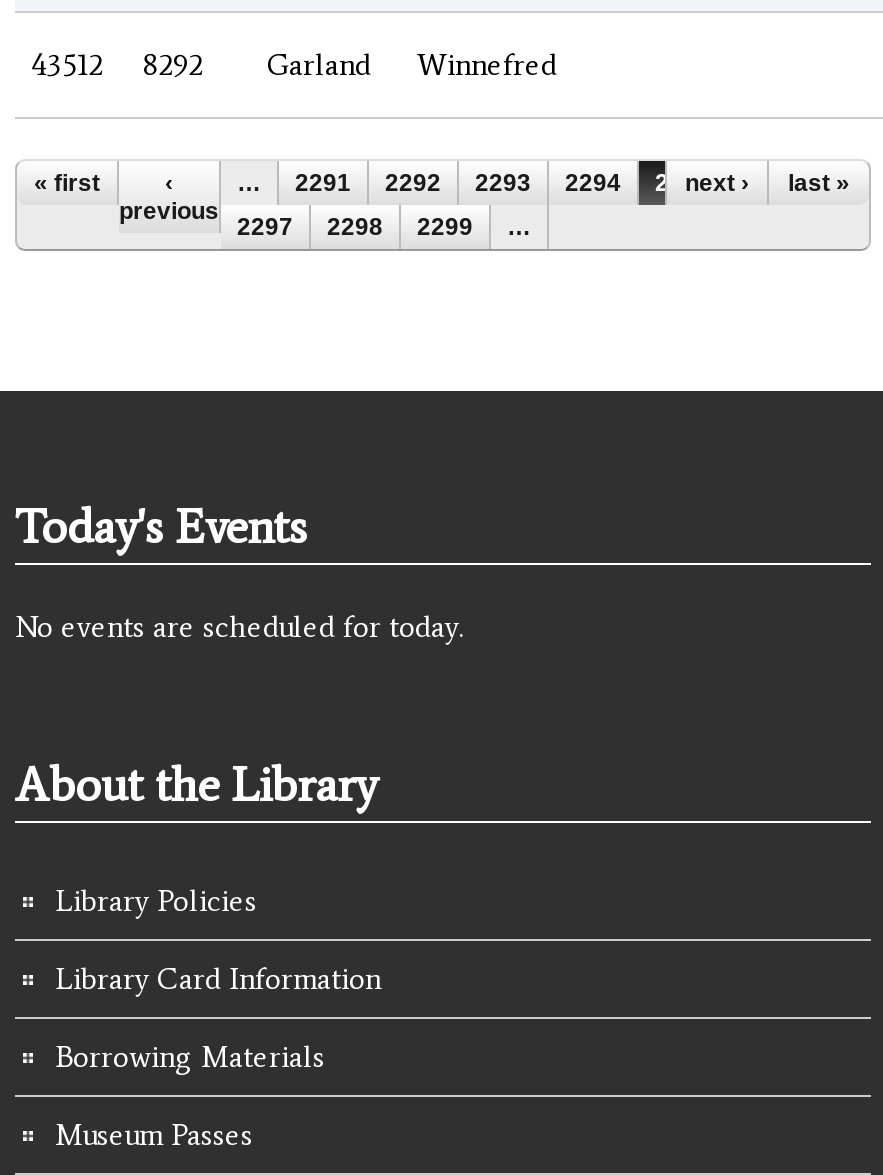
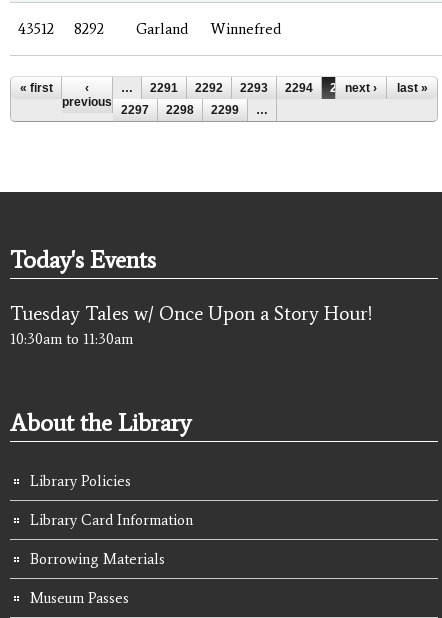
- No events are scheduled for today.
+ Tuesday Tales w/ Once Upon a Story Hour!
+ 10:30am to 11:30am
